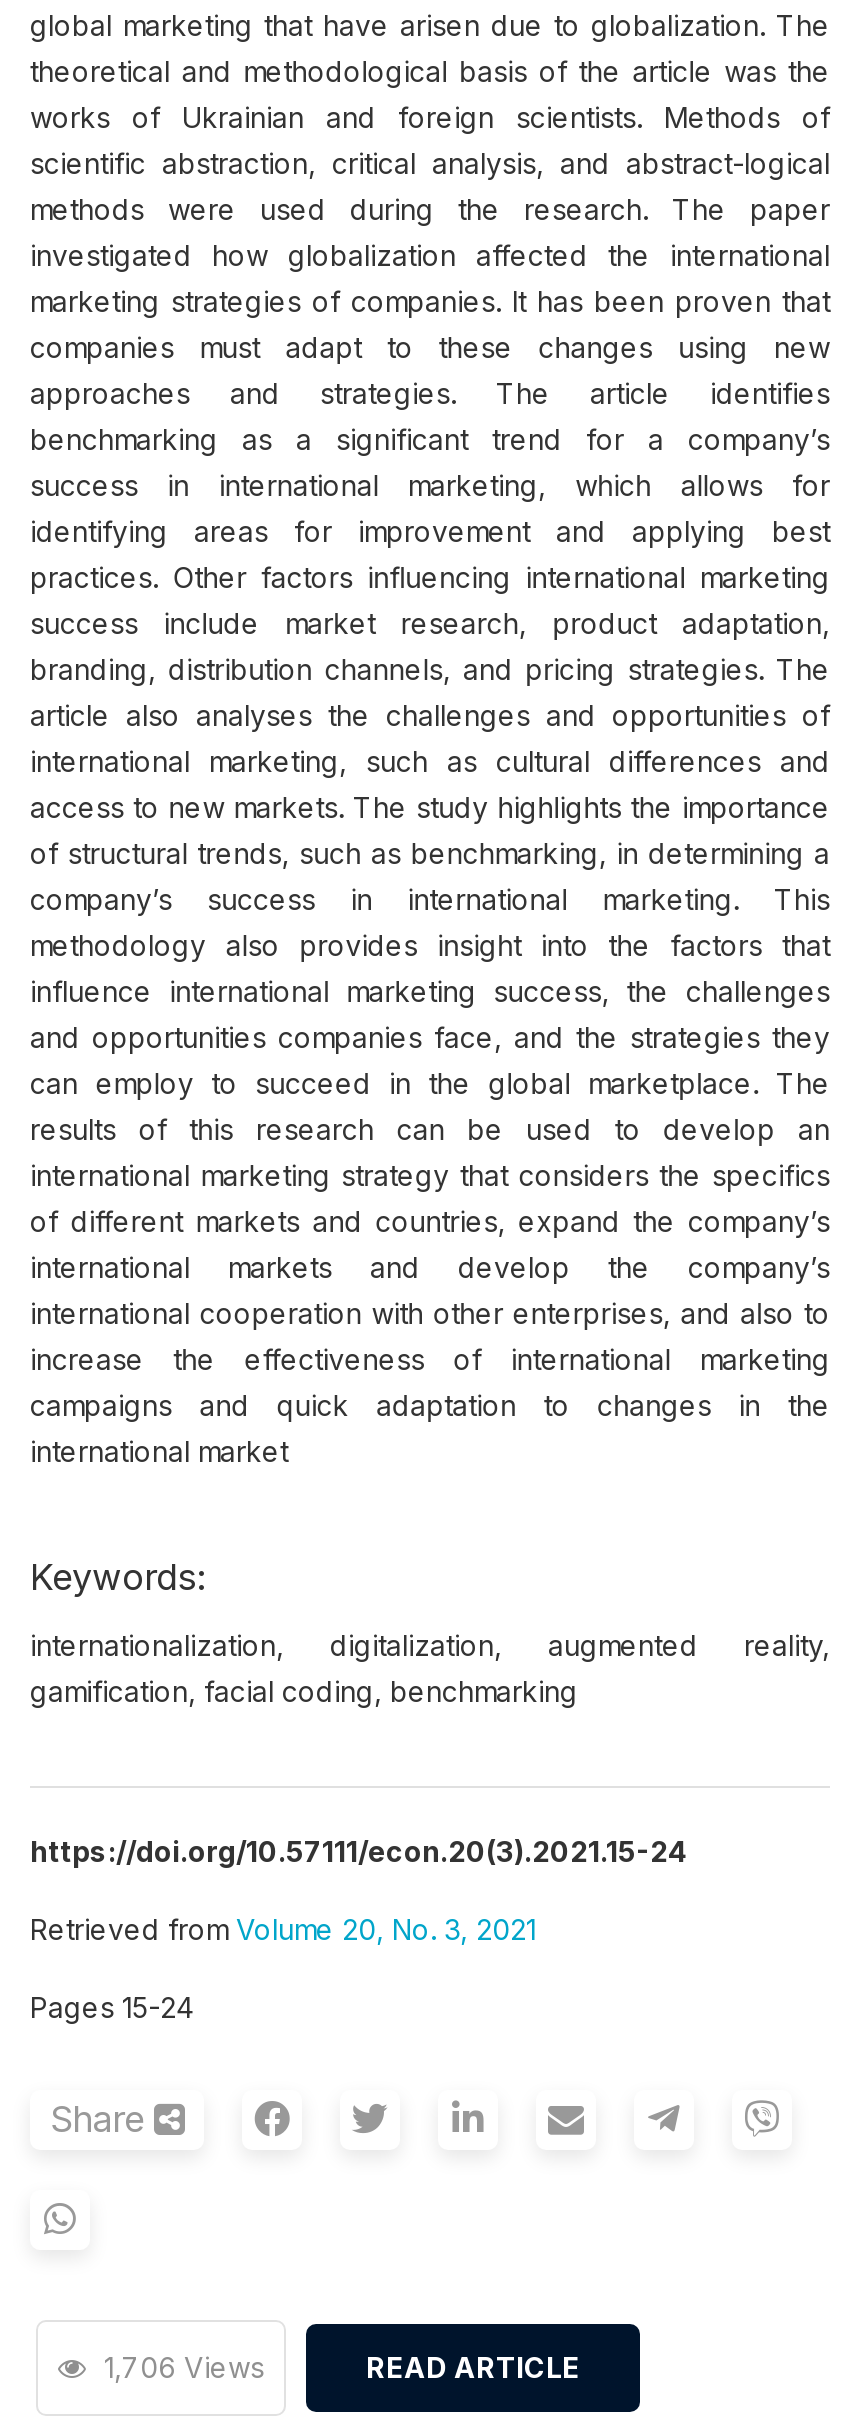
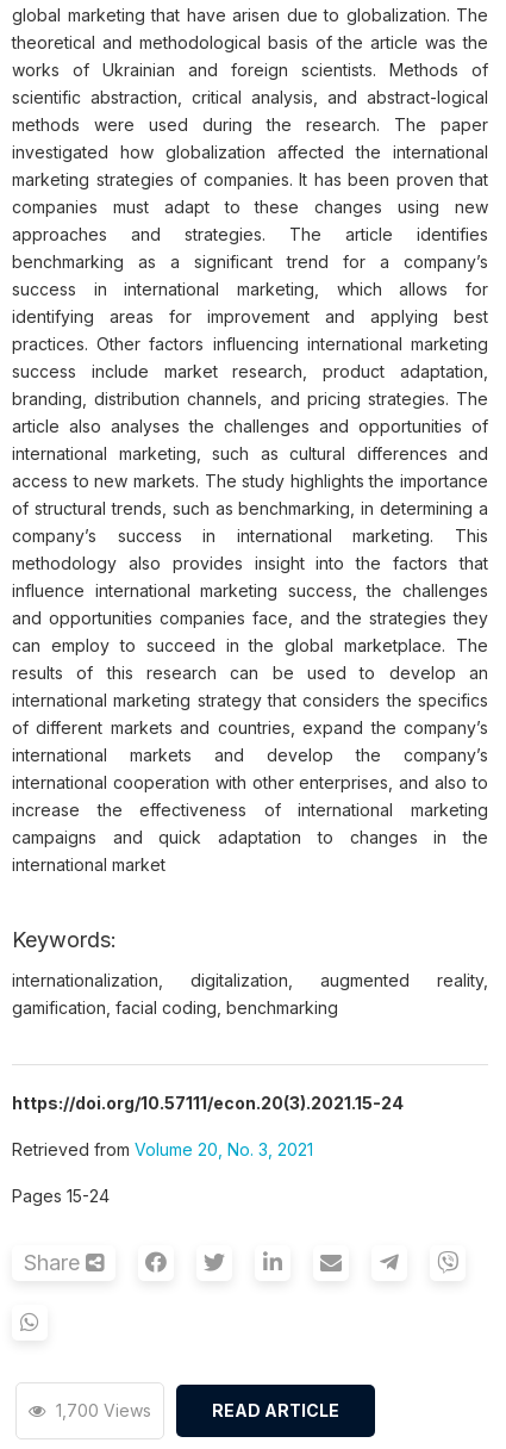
- 1,706 Views
+ 1,700 Views
